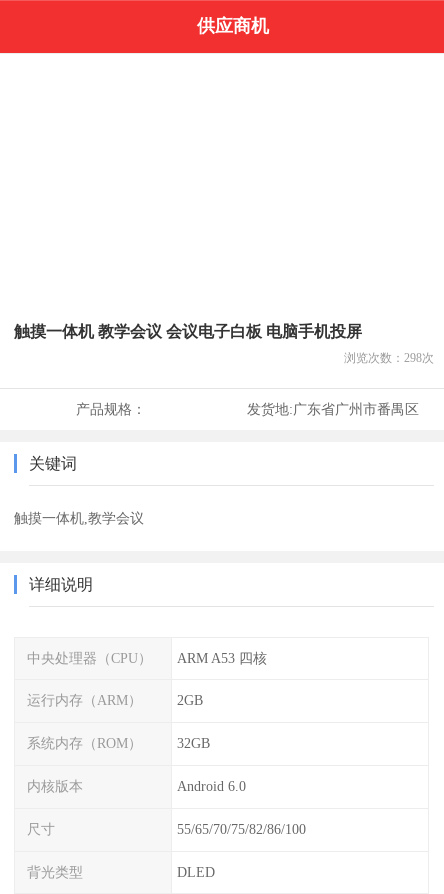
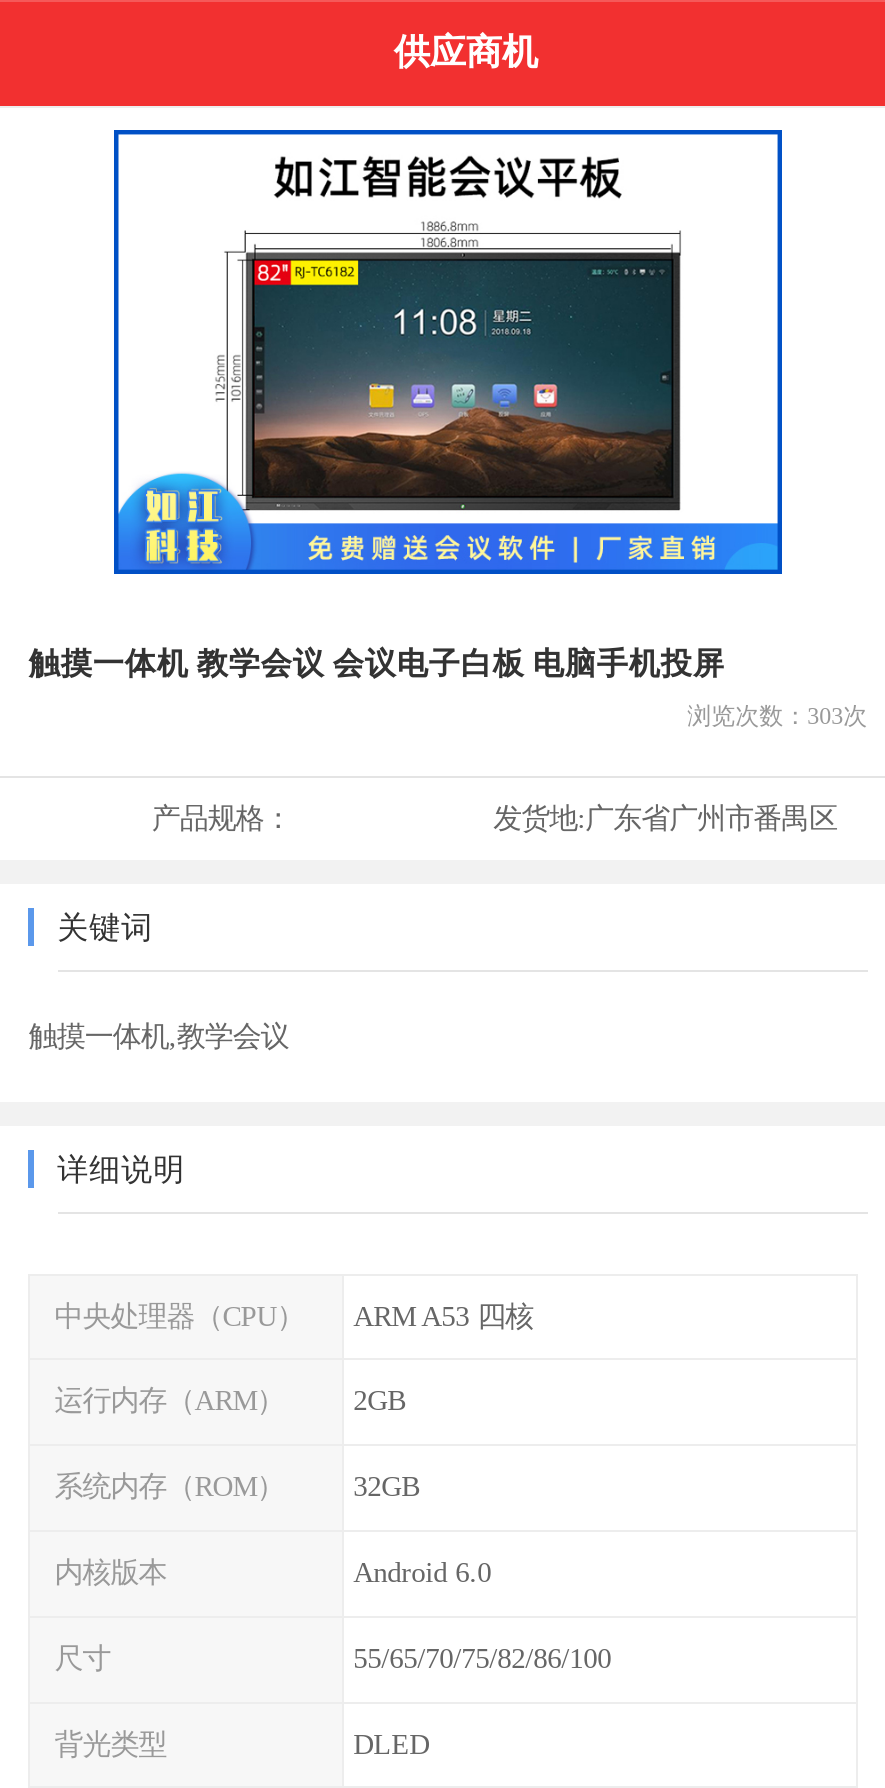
+ [image]

- 浏览次数：298次
+ 浏览次数：303次
